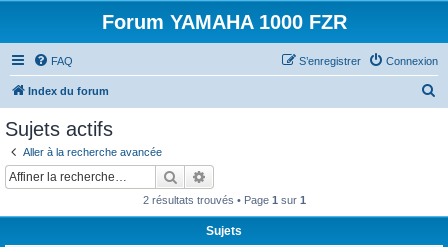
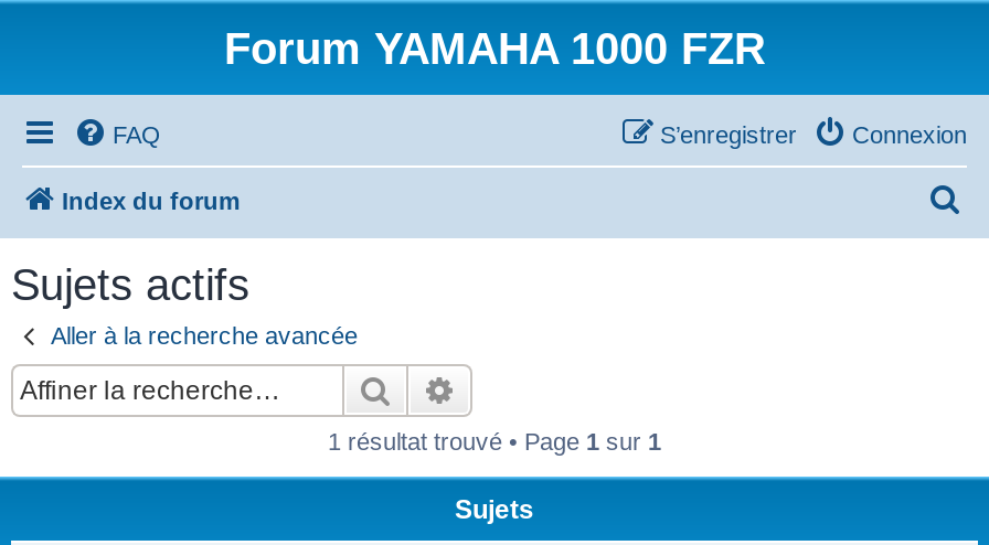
- 2 résultats trouvés • Page 1 sur 1
+ 1 résultat trouvé • Page 1 sur 1
